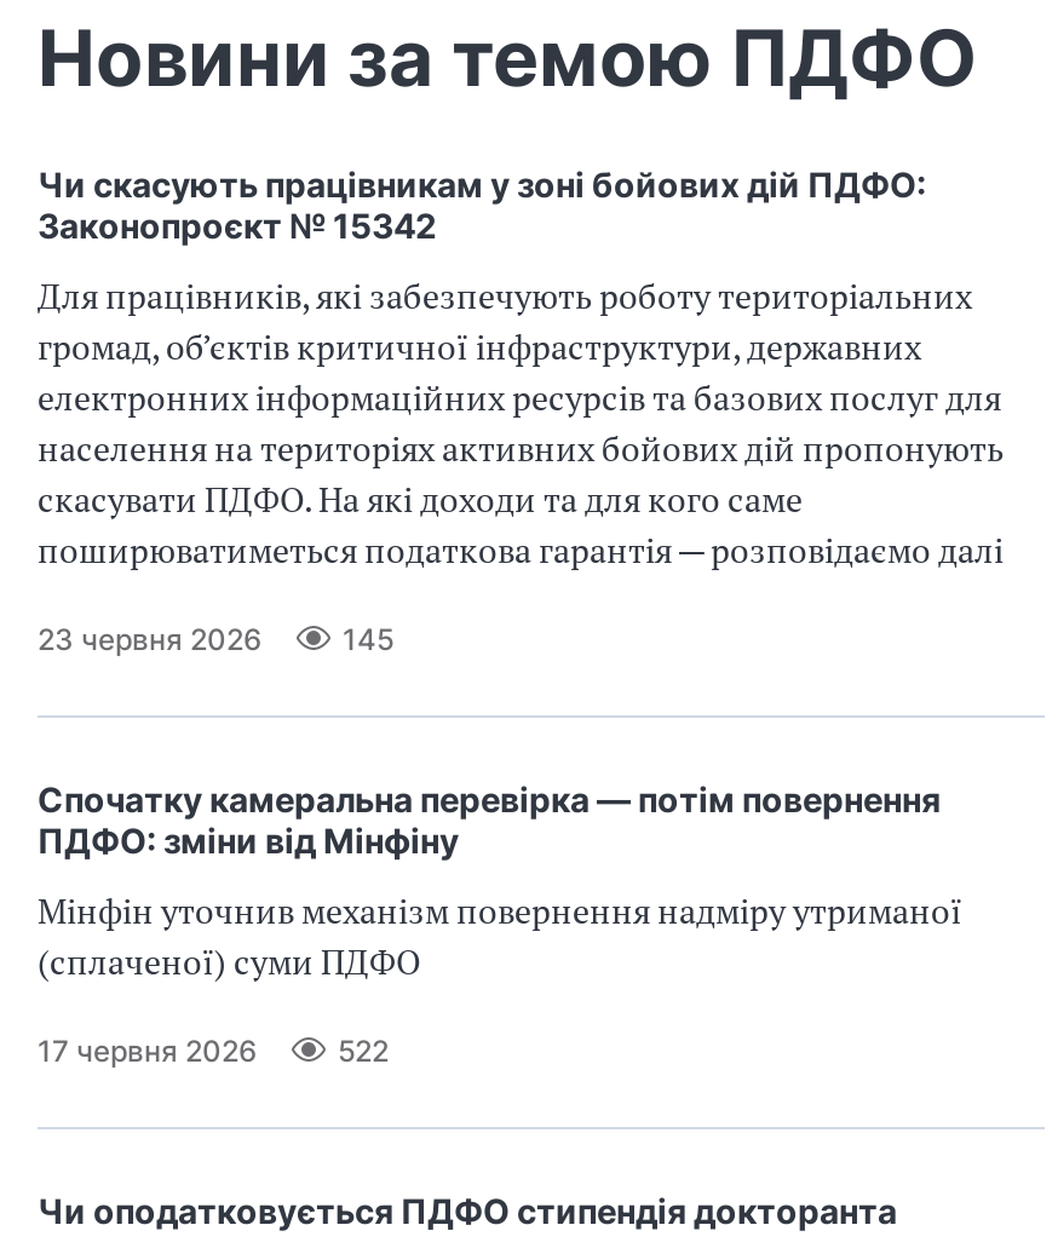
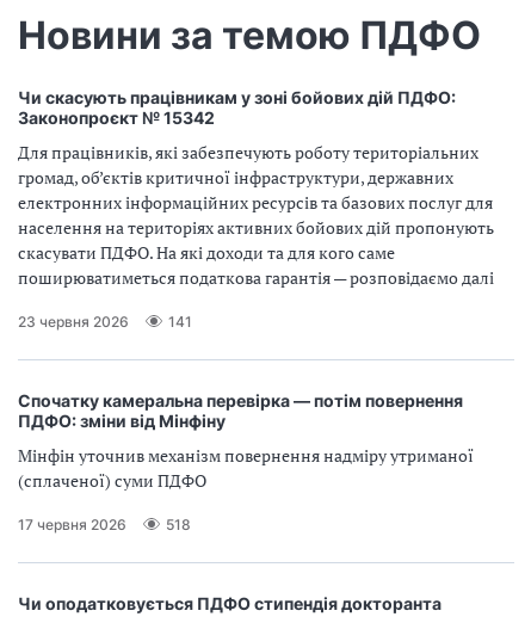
- 145
+ 141

- 522
+ 518
